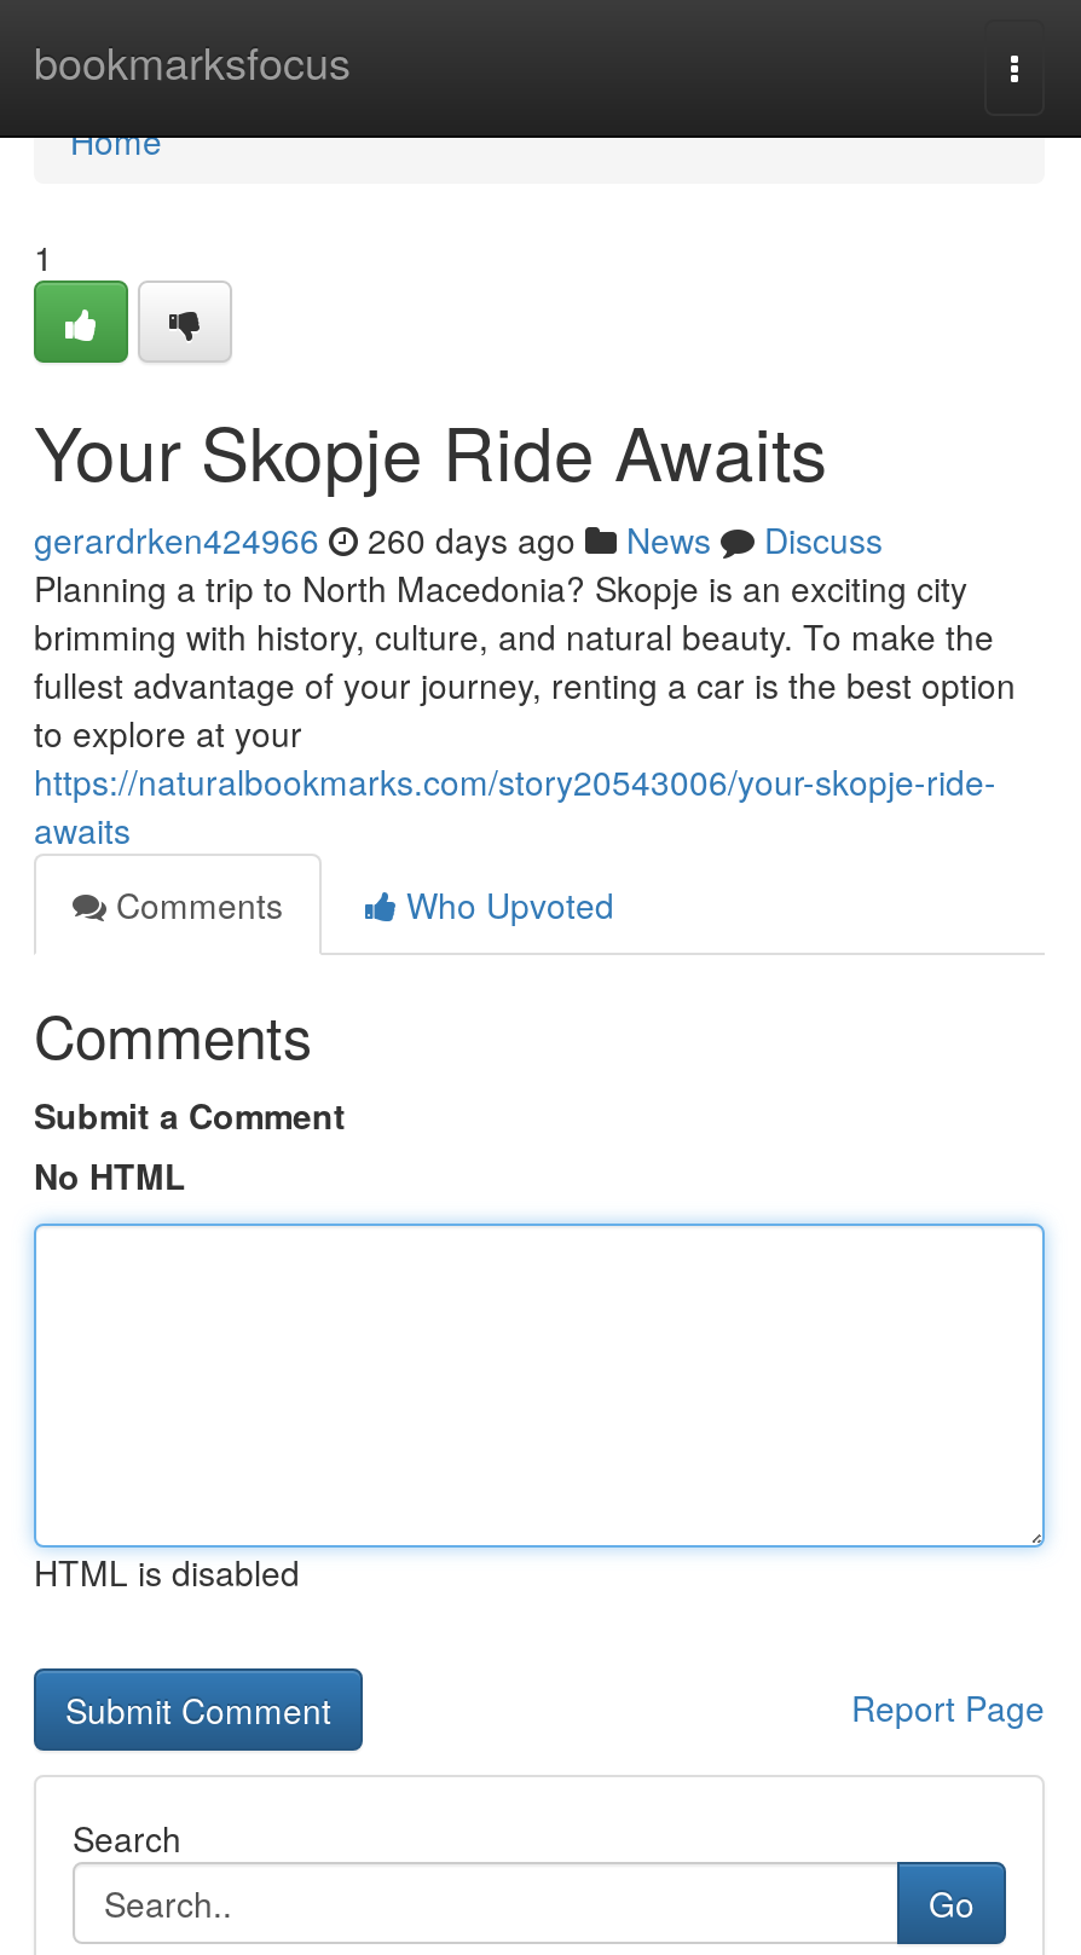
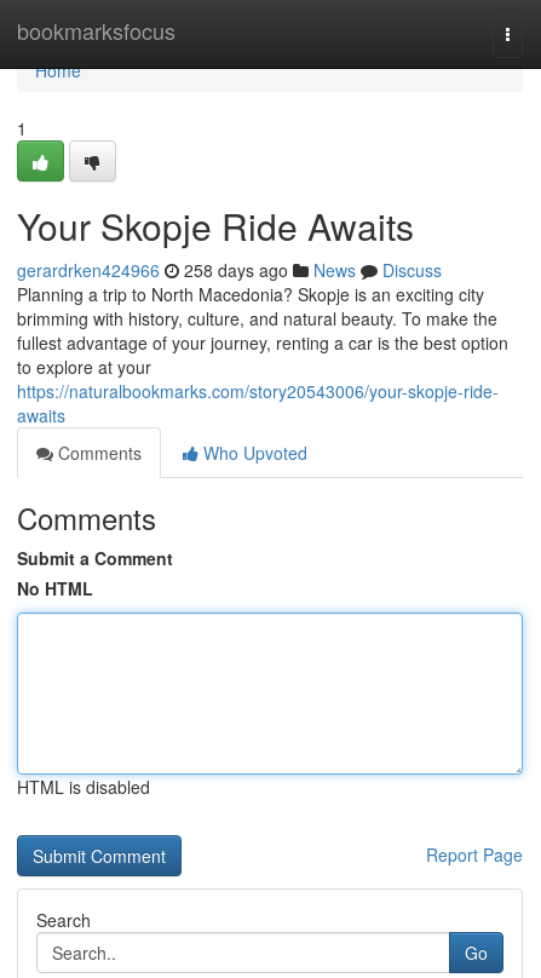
- gerardrken424966 260 days ago News Discuss
+ gerardrken424966 258 days ago News Discuss
